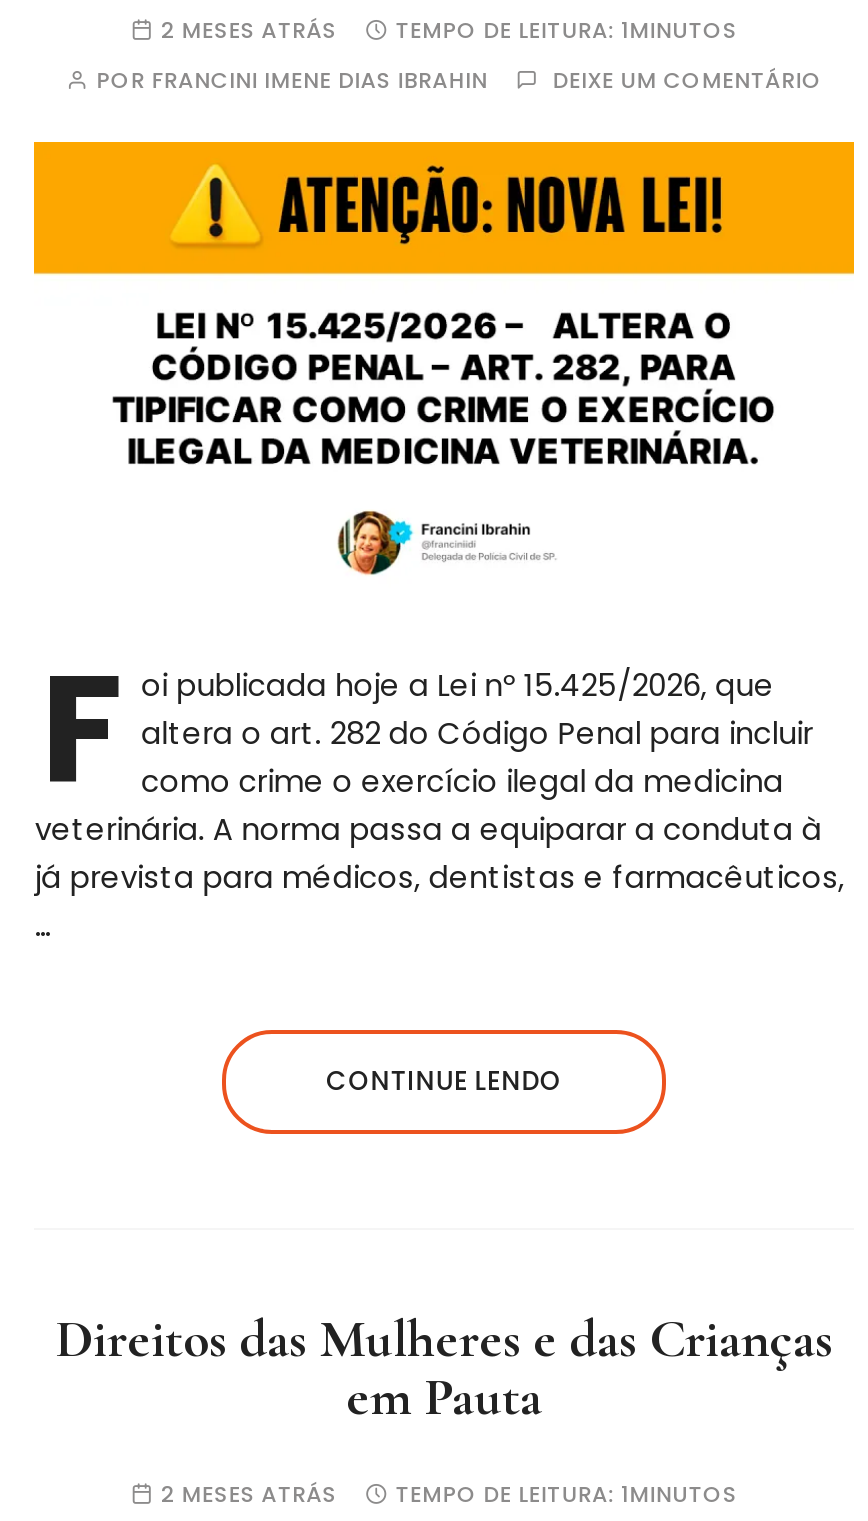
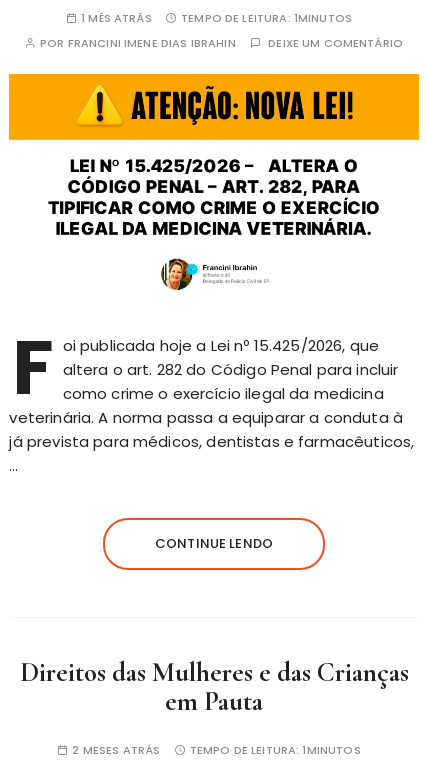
- 2 MESES ATRÁS
+ 1 MÊS ATRÁS
